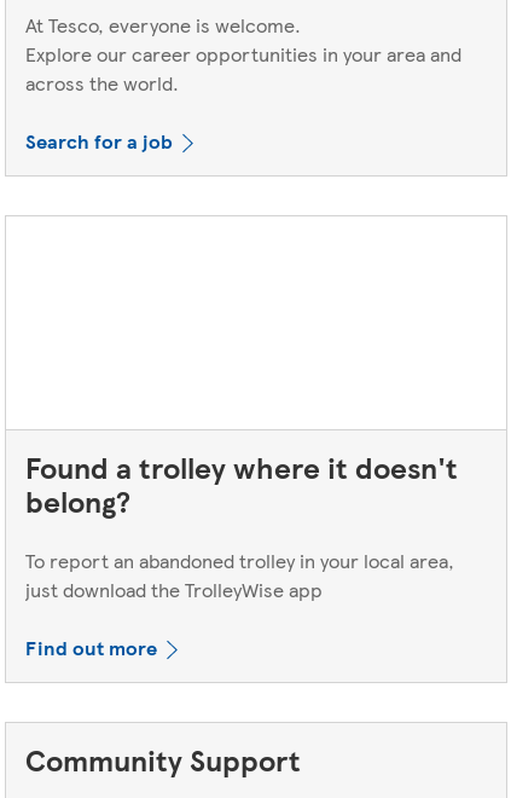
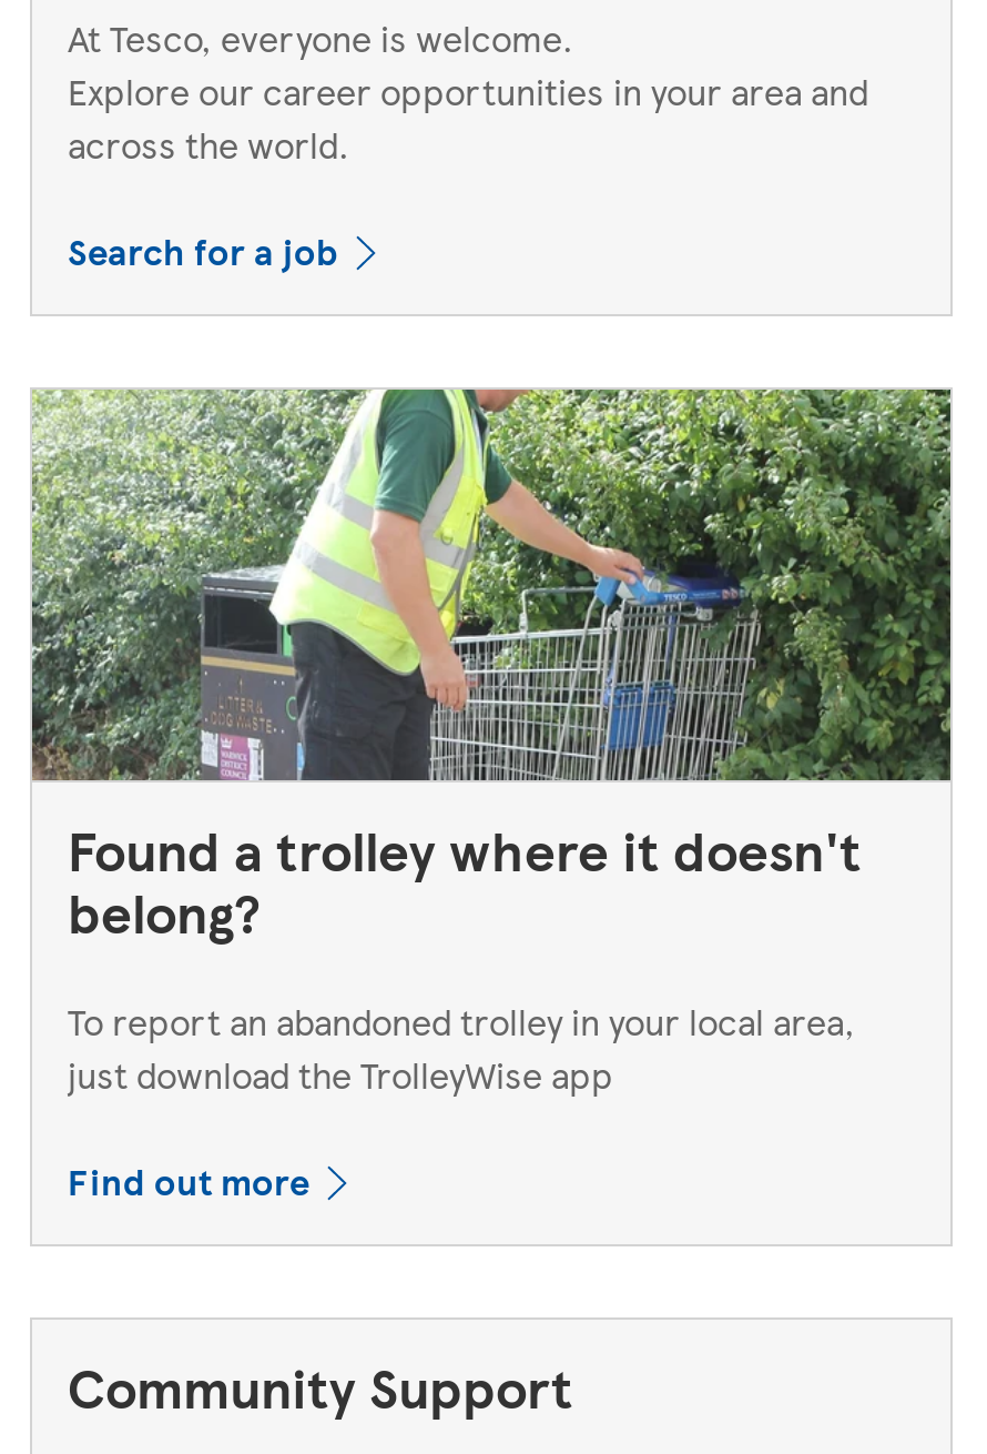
+ [image]
